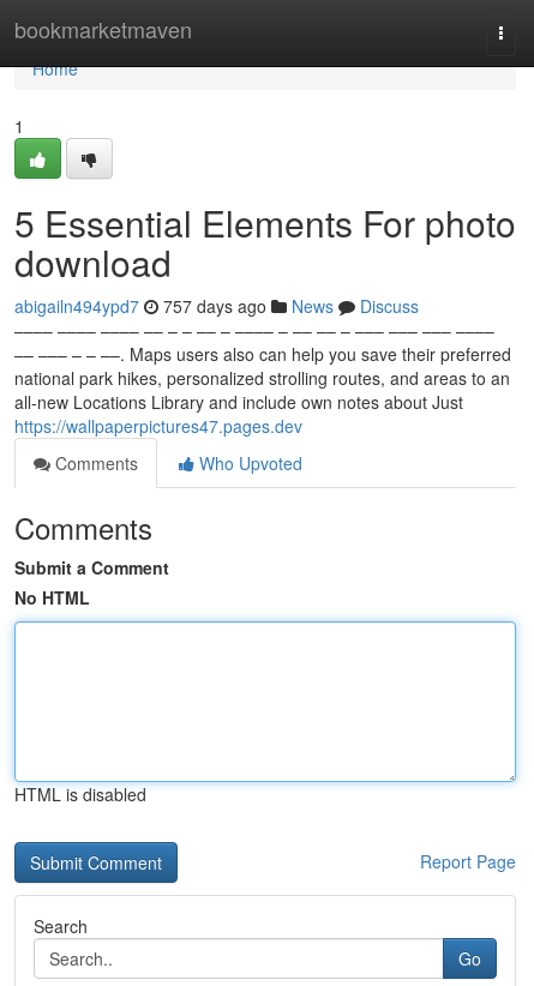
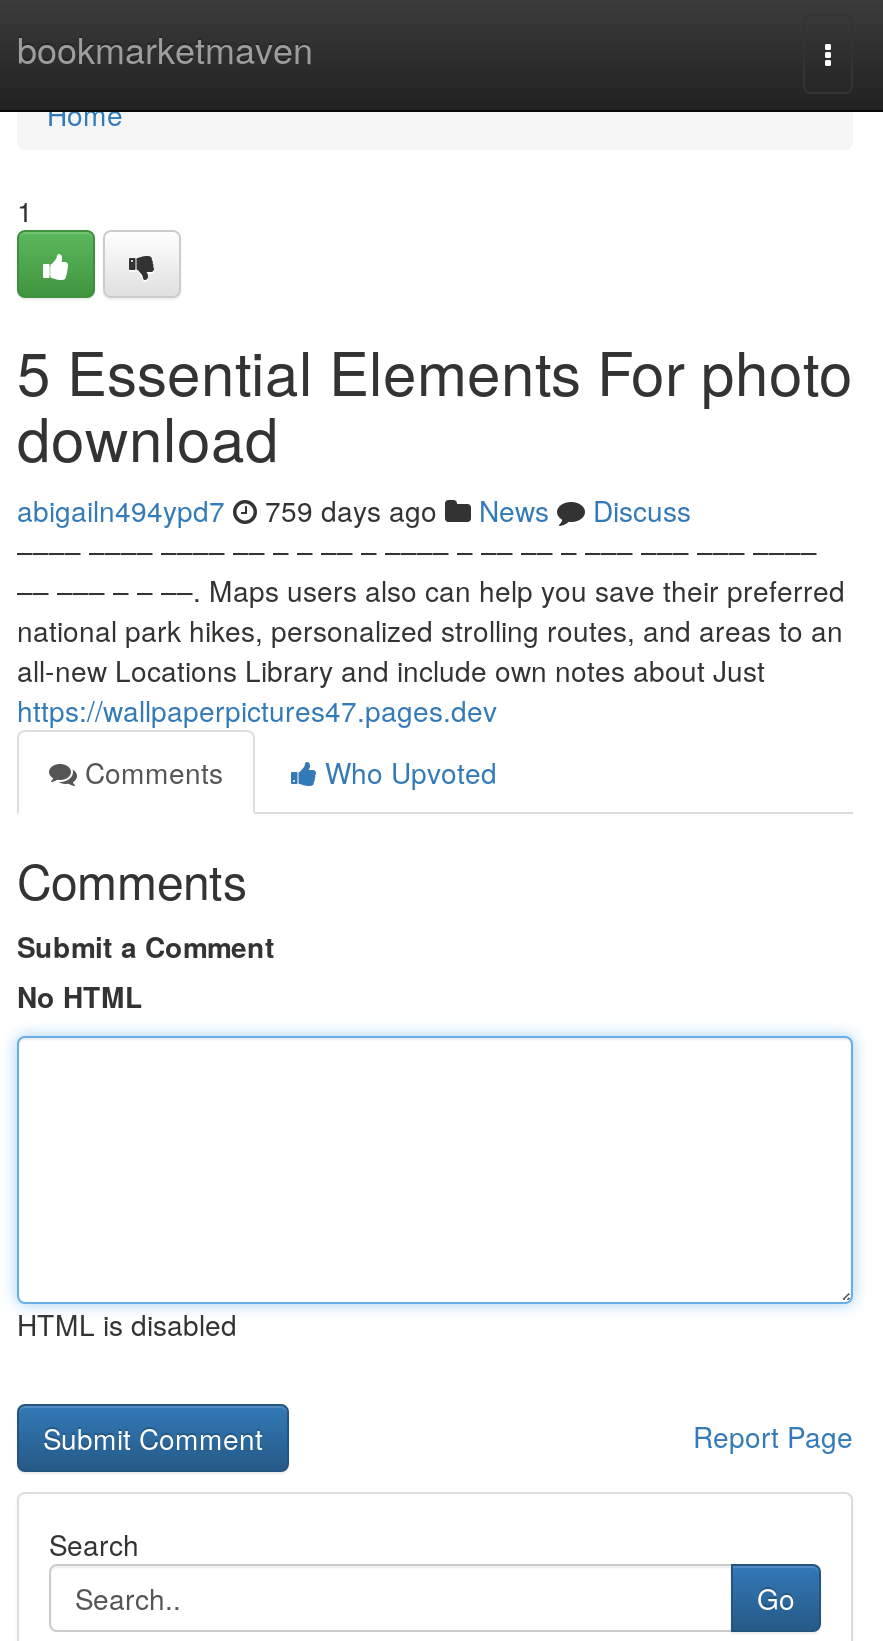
- abigailn494ypd7 757 days ago News Discuss
+ abigailn494ypd7 759 days ago News Discuss
